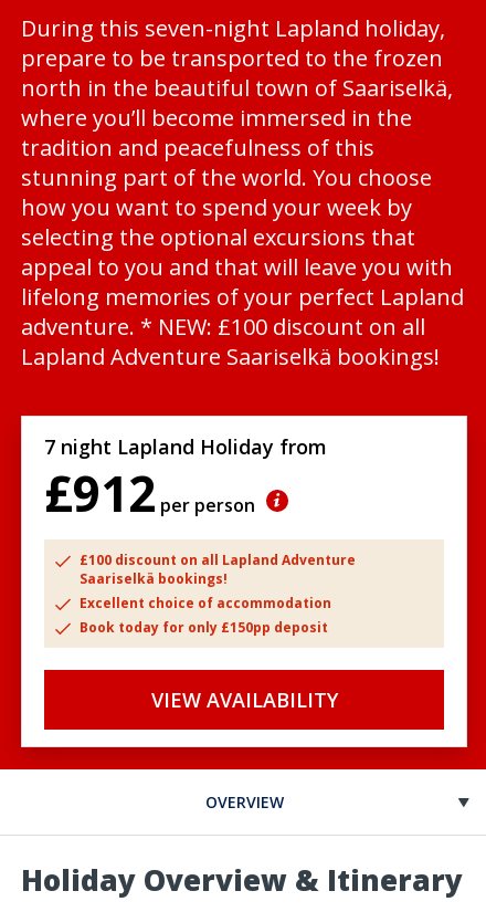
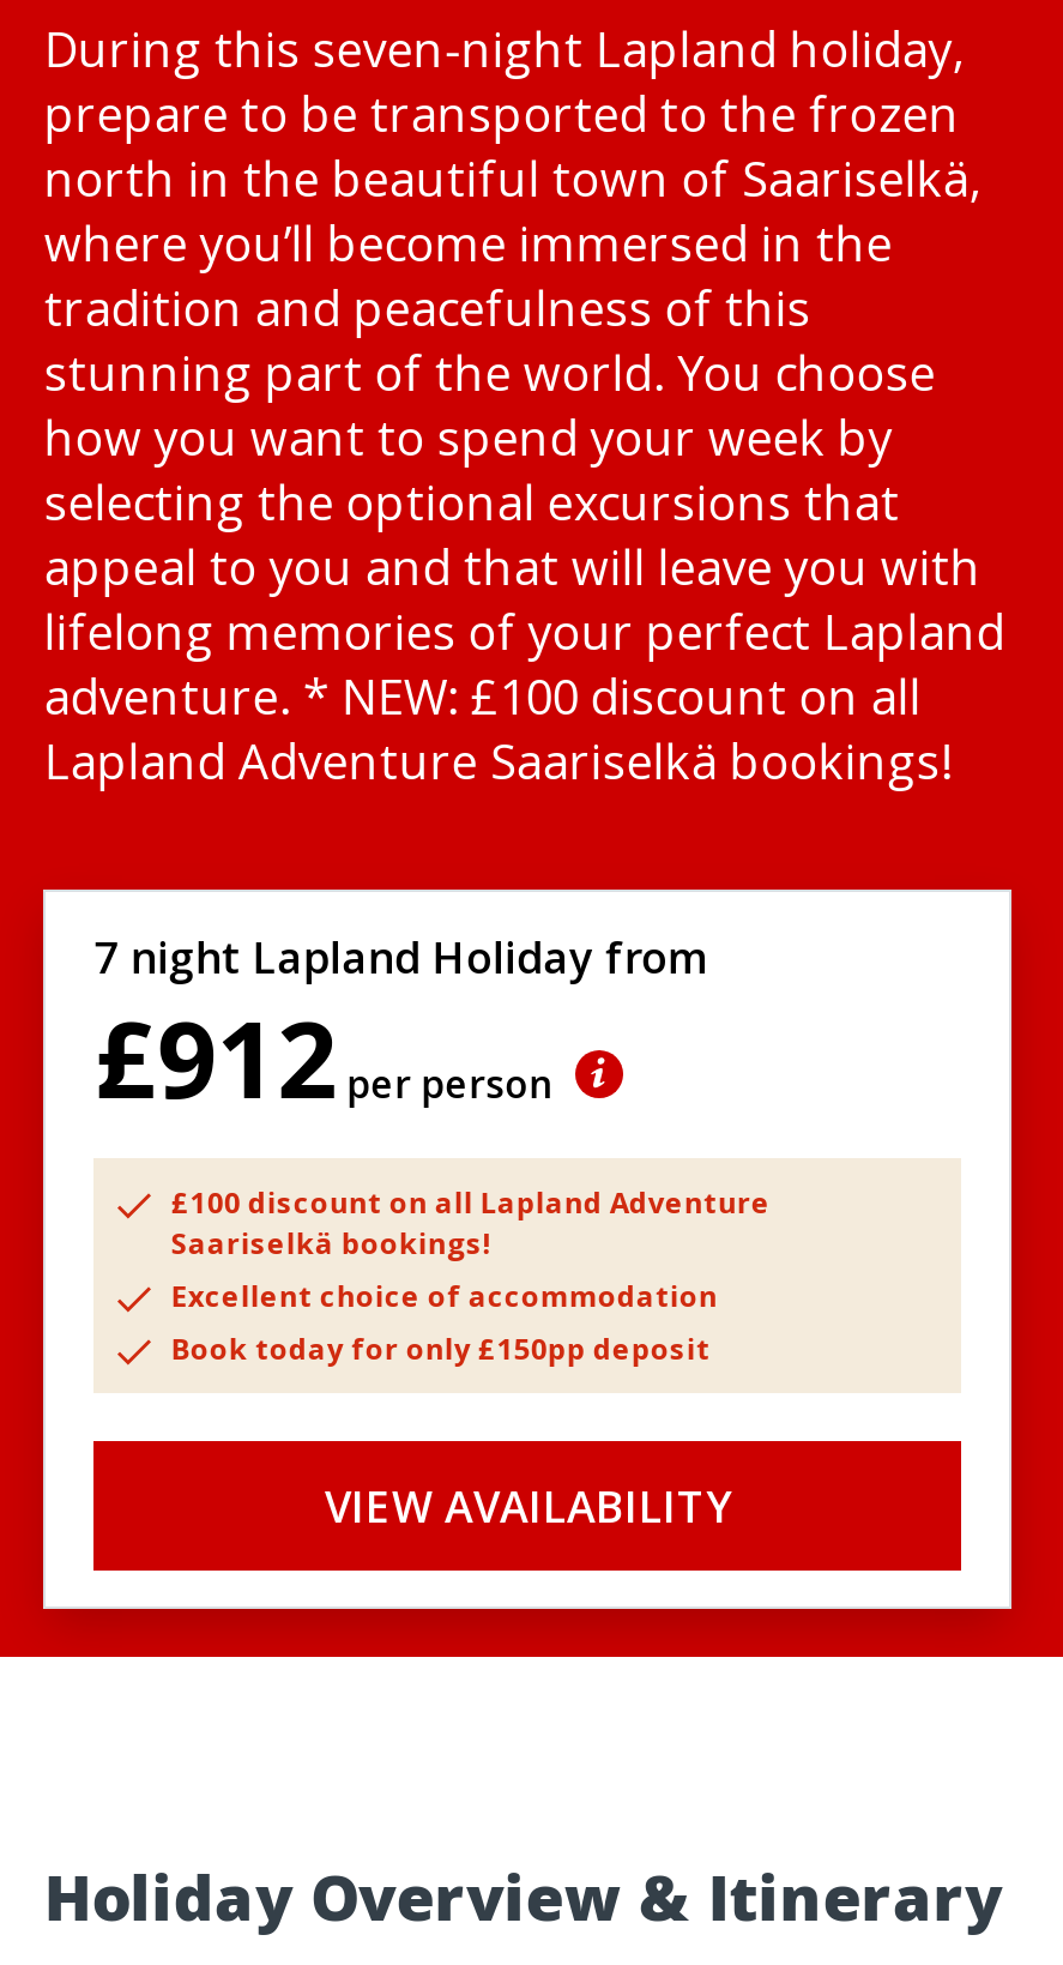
- OVERVIEW
